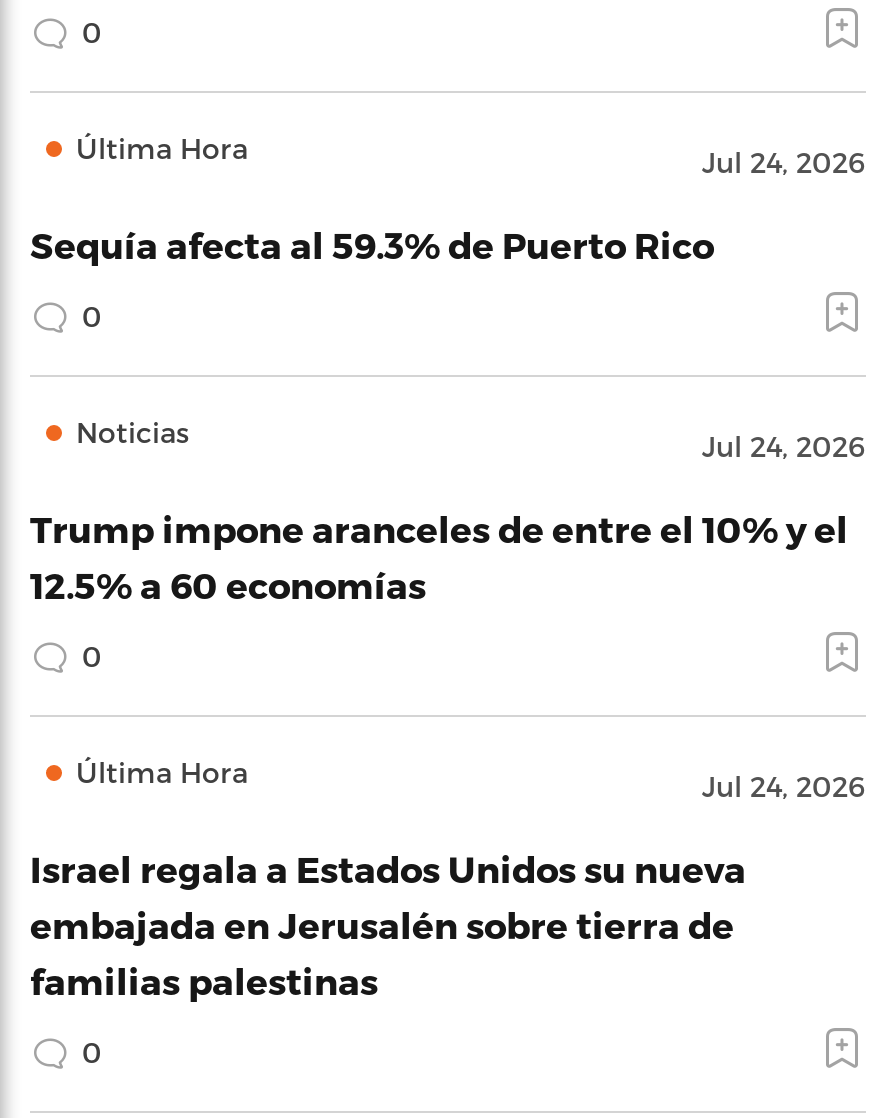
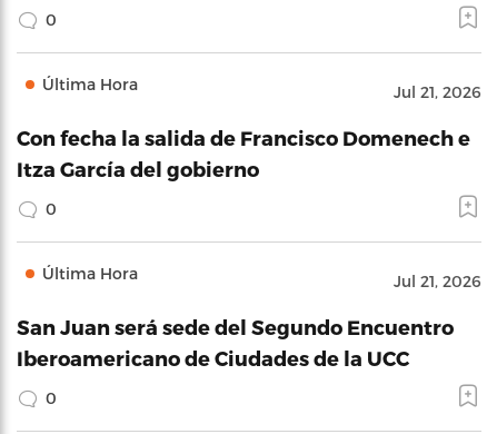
- Jul 24, 2026
- Sequía afecta al 59.3% de Puerto Rico
- 0
- Noticias
- Jul 24, 2026
- Trump impone aranceles de entre el 10% y el
- 12.5% a 60 economías
+ Jul 21, 2026
+ Con fecha la salida de Francisco Domenech e
+ Itza García del gobierno

- Jul 24, 2026
+ Jul 21, 2026

- Israel regala a Estados Unidos su nueva
- embajada en Jerusalén sobre tierra de
- familias palestinas
+ San Juan será sede del Segundo Encuentro
+ Iberoamericano de Ciudades de la UCC
